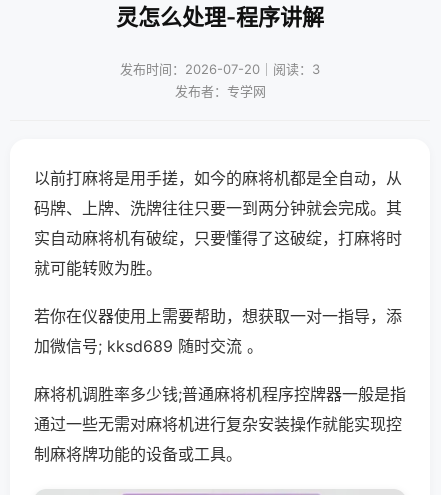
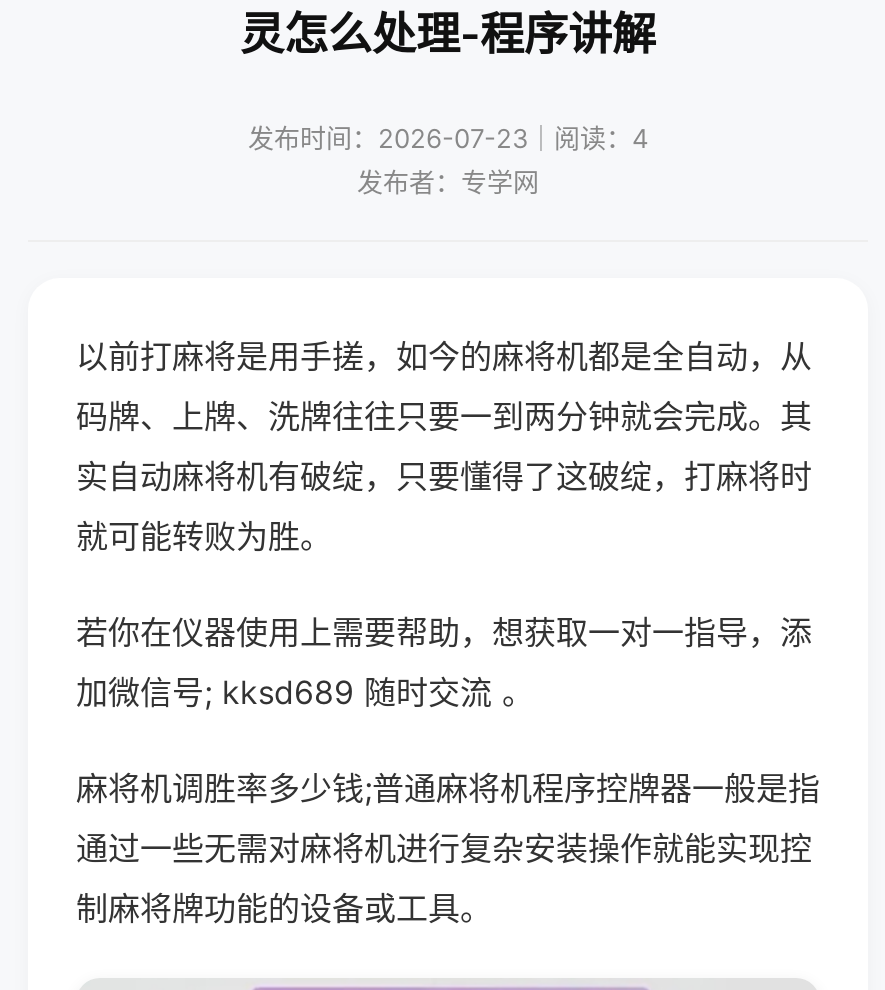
- 发布时间：2026-07-20｜阅读：3
+ 发布时间：2026-07-23｜阅读：4
